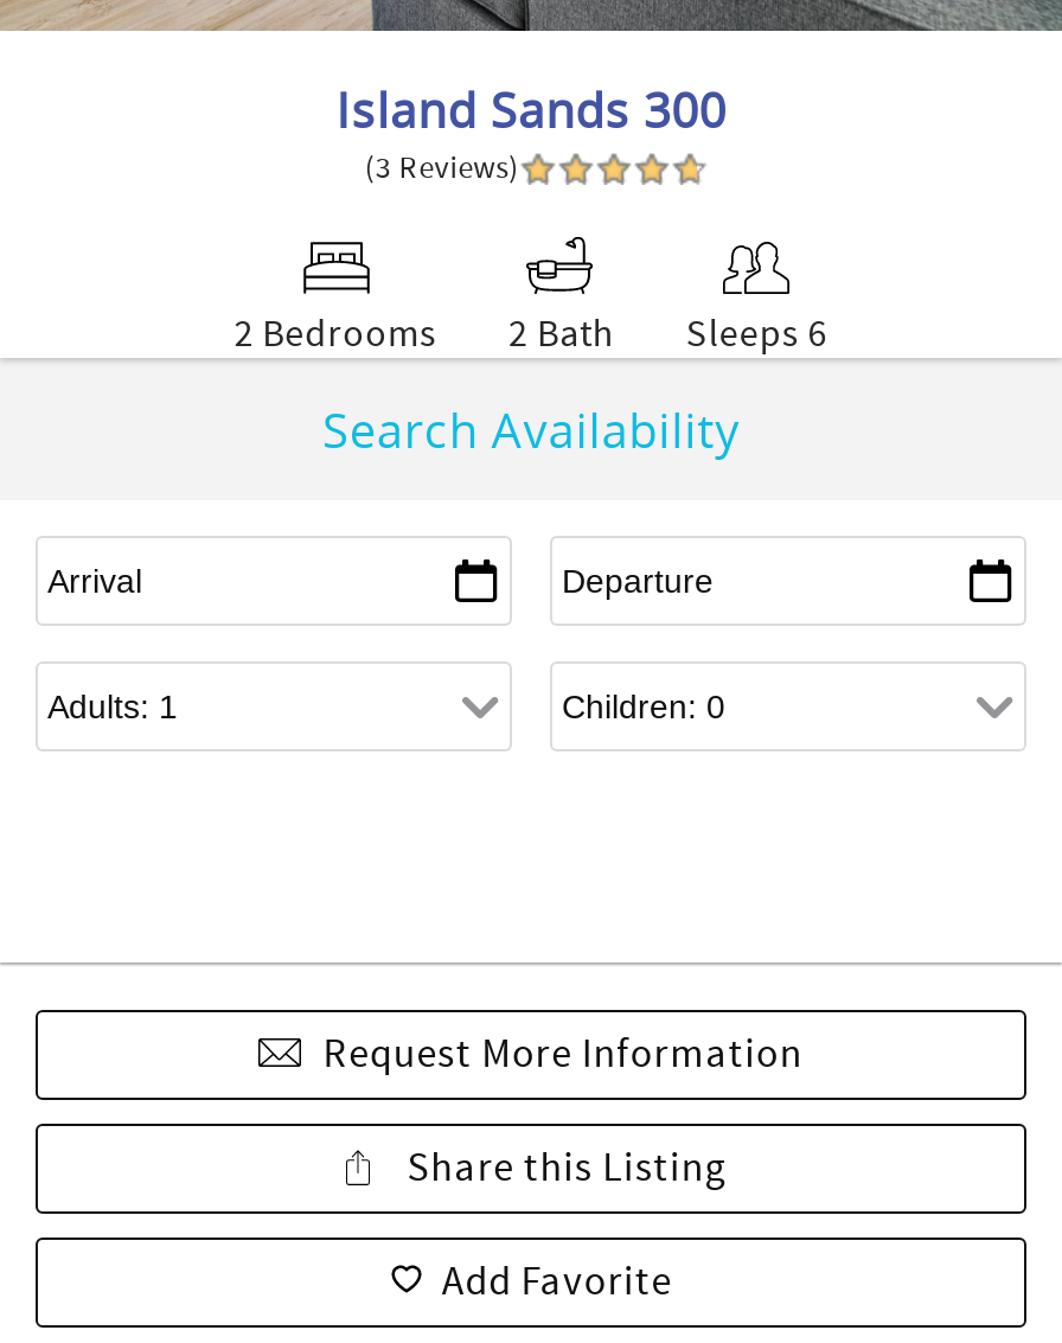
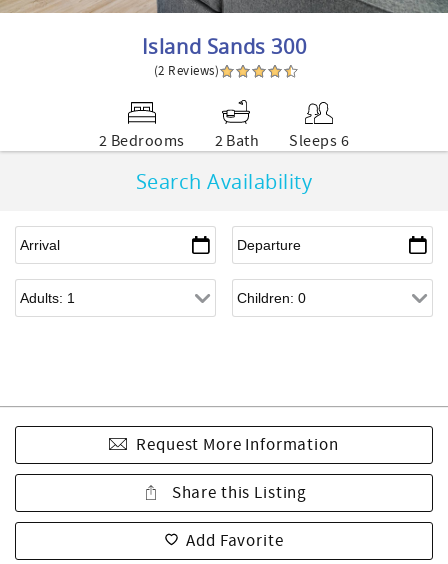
- (3 Reviews)
+ (2 Reviews)
